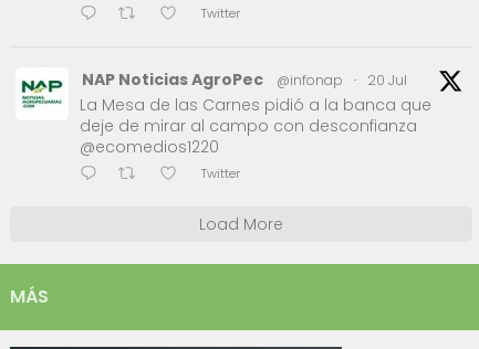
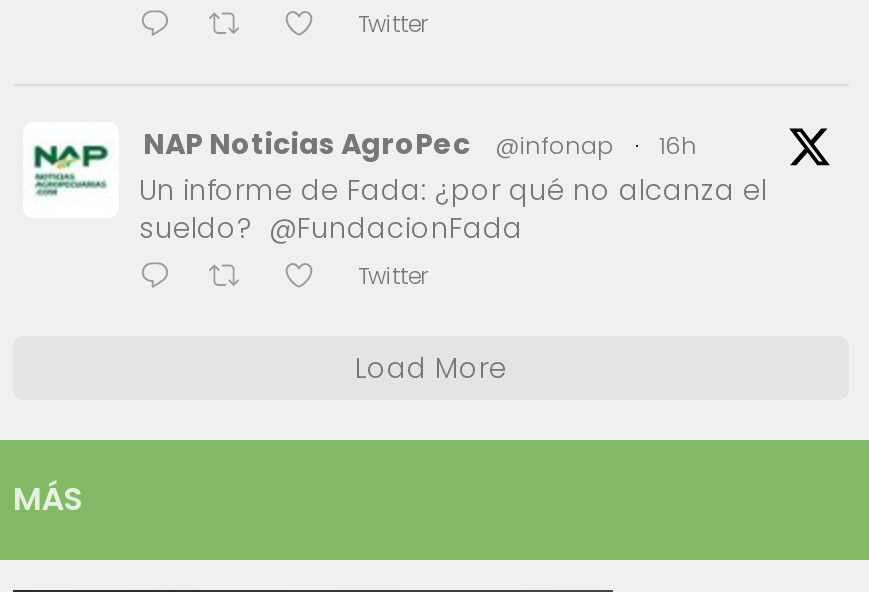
- 20 Jul
- La Mesa de las Carnes pidió a la banca que
- deje de mirar al campo con desconfianza
- @ecomedios1220
+ 16h
+ Un informe de Fada: ¿por qué no alcanza el
+ sueldo? @FundacionFada
